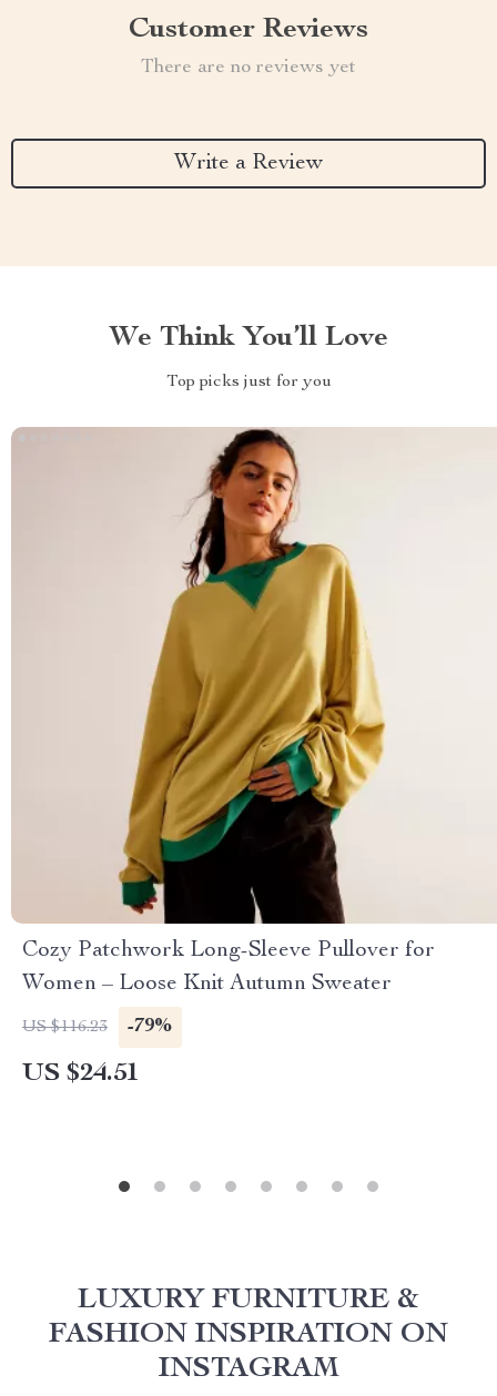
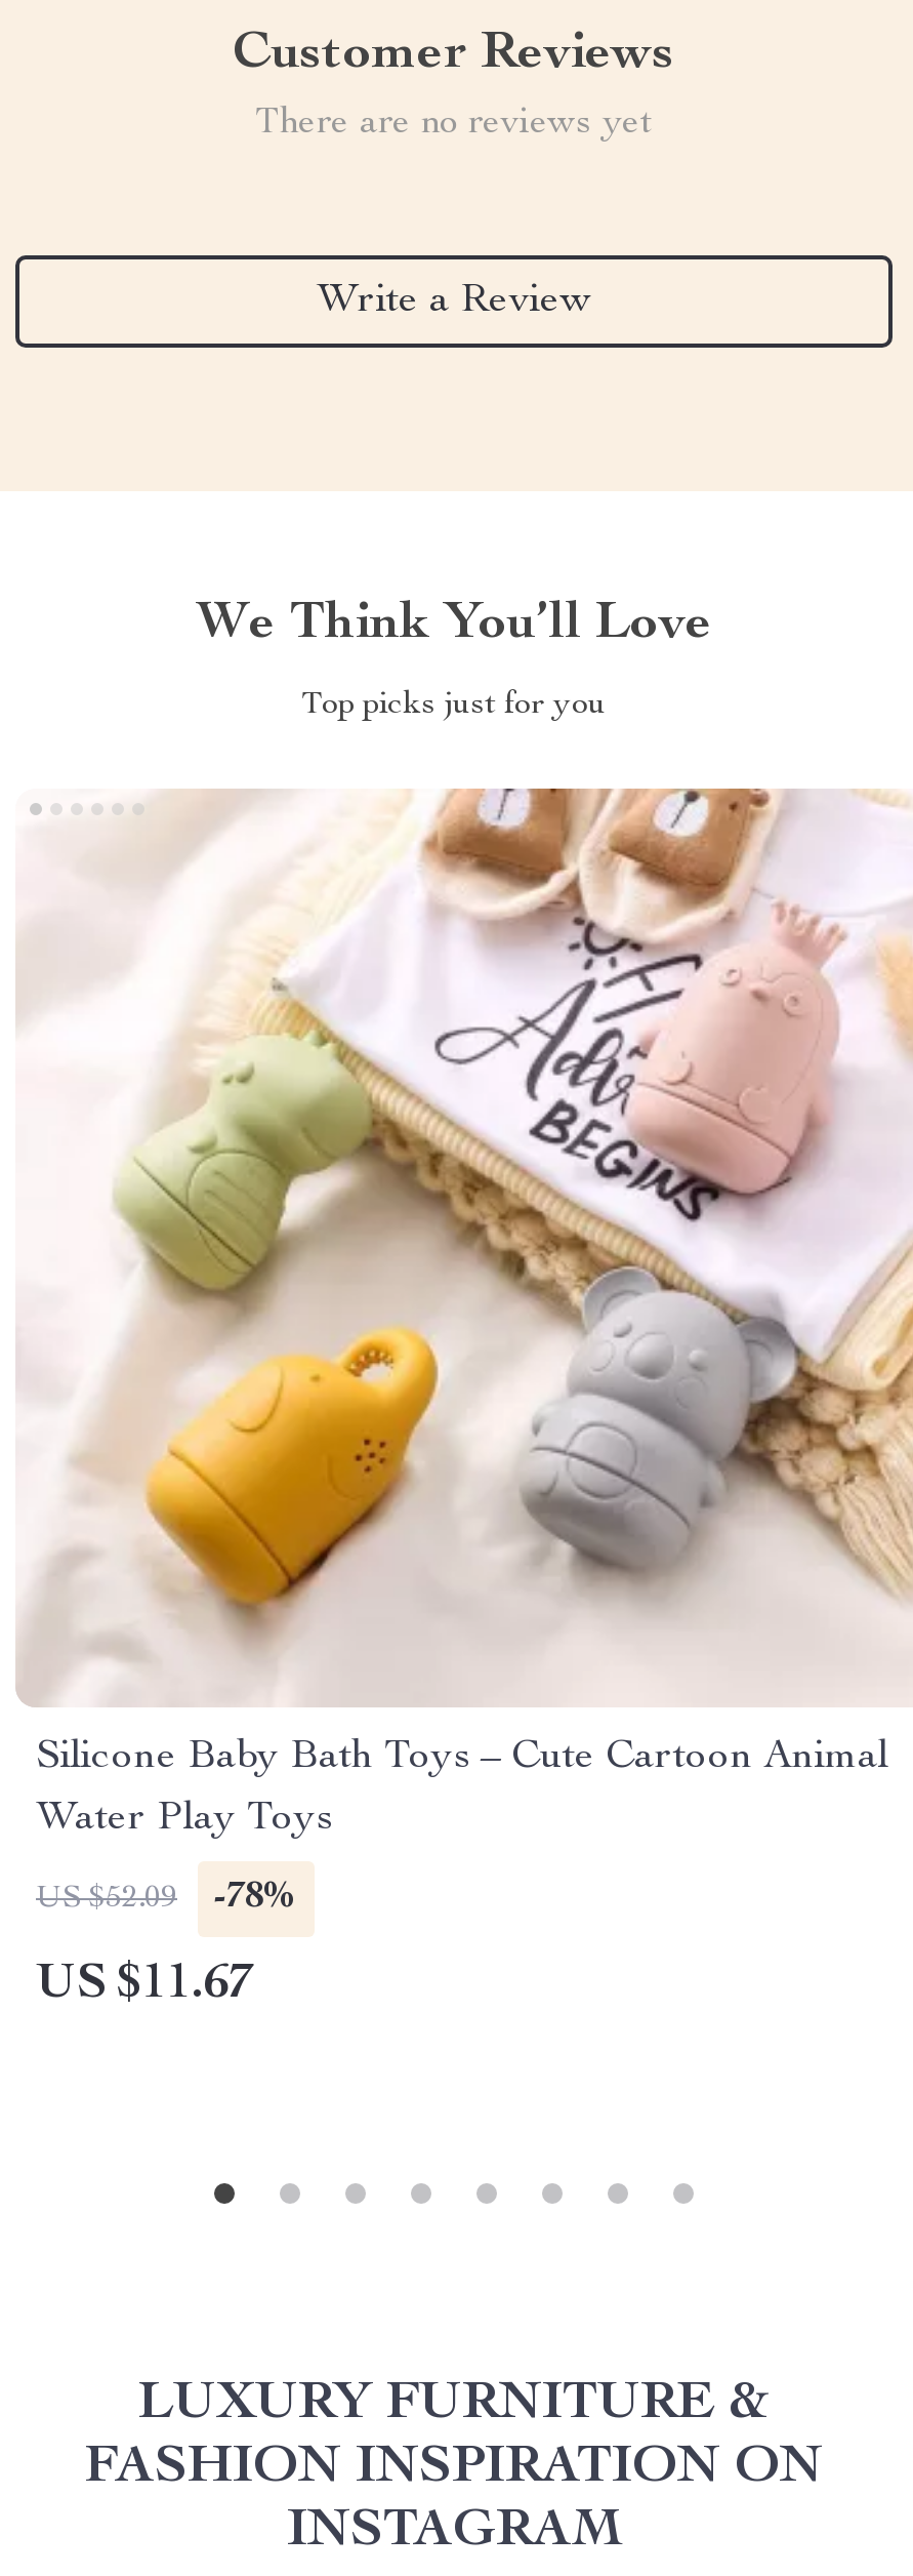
- [image]
- Cozy Patchwork Long-Sleeve Pullover for
+ [image]
+ Silicone Baby Bath Toys – Cute Cartoon Animal

- Women – Loose Knit Autumn Sweater
+ Water Play Toys

- US $116.23
- -79%
+ US $52.09
+ -78%

- US $24.51
+ US $11.67
